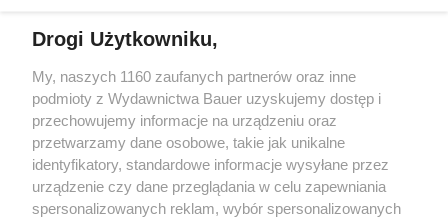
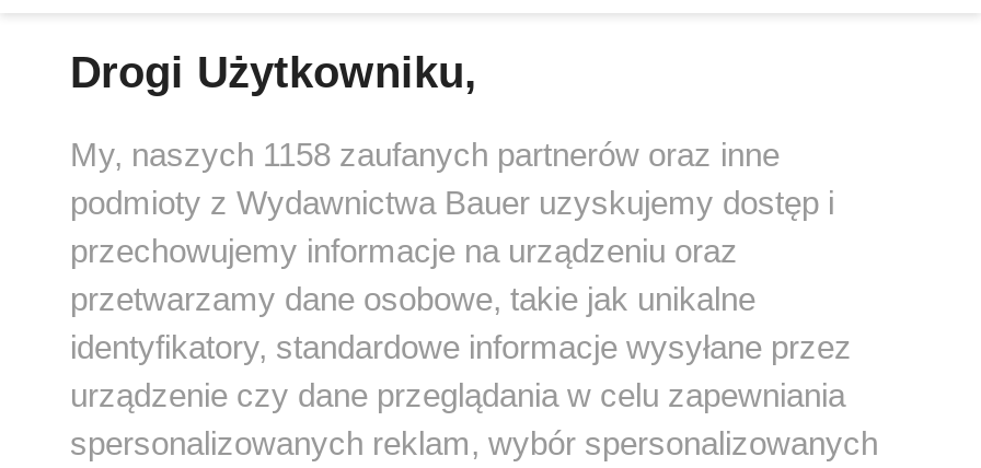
- My, naszych 1160 zaufanych partnerów oraz inne
+ My, naszych 1158 zaufanych partnerów oraz inne
